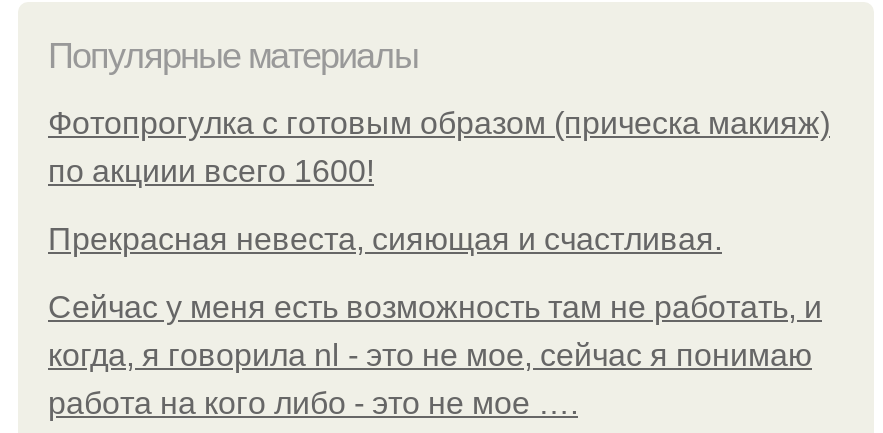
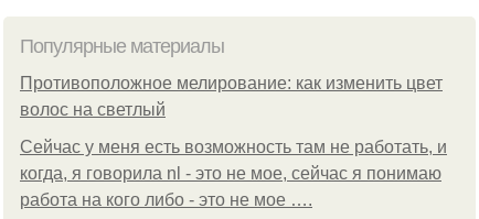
- Фотопрогулка с готовым образом (прическа макияж)
- по акциии всего 1600!
- Прекрасная невеста, сияющая и счастливая.
+ Противоположное мелирование: как изменить цвет
+ волос на светлый
